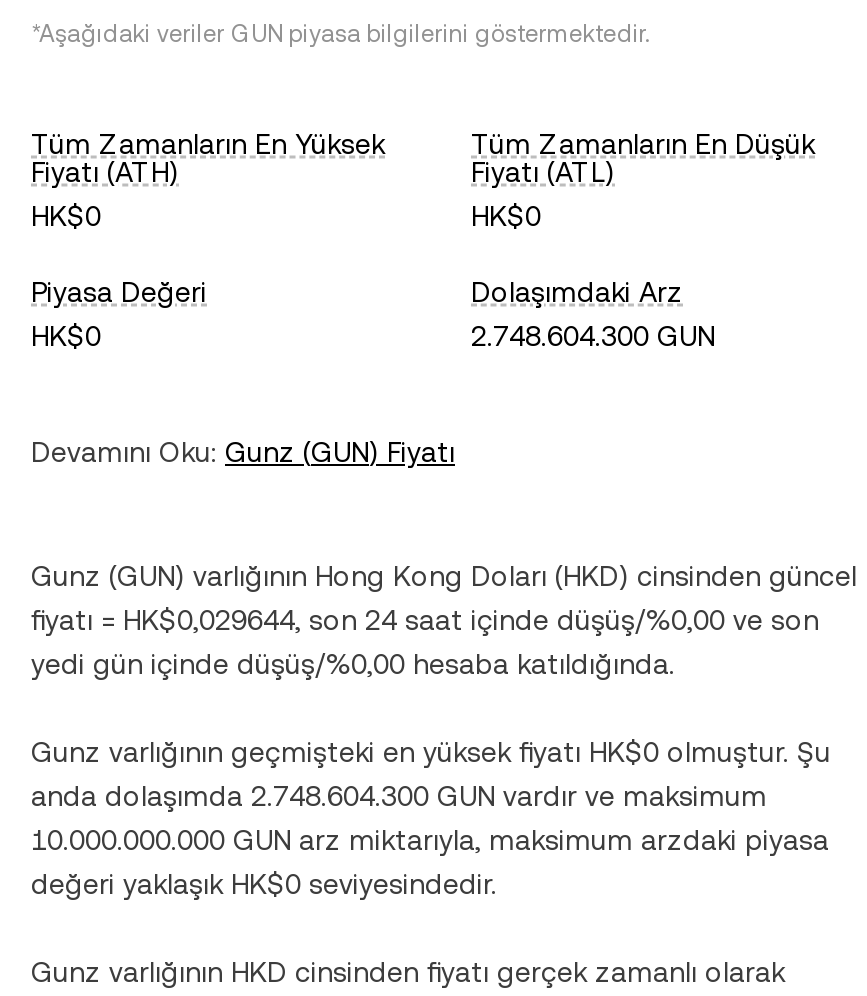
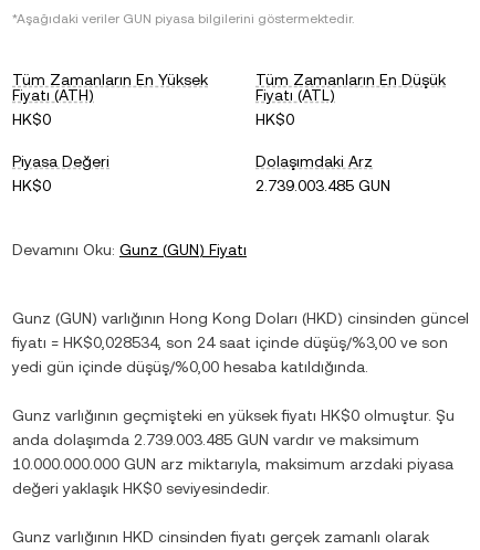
- 2.748.604.300 GUN
+ 2.739.003.485 GUN

- fiyatı = HK$0,029644, son 24 saat içinde düşüş/%0,00 ve son
+ fiyatı = HK$0,028534, son 24 saat içinde düşüş/%3,00 ve son

- anda dolaşımda 2.748.604.300 GUN vardır ve maksimum
+ anda dolaşımda 2.739.003.485 GUN vardır ve maksimum
